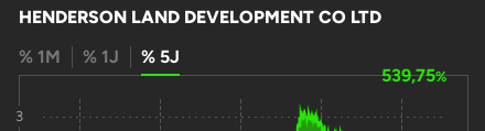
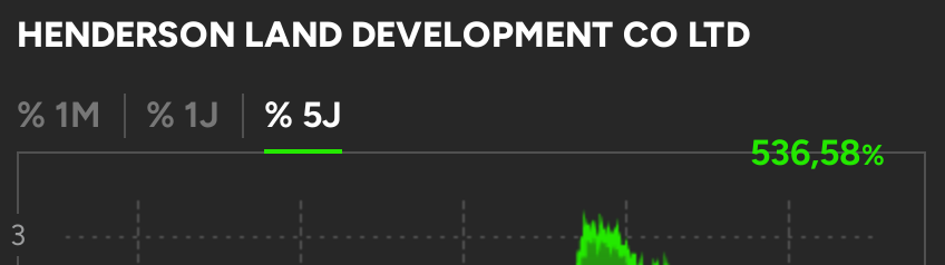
- 539,75%
+ 536,58%
